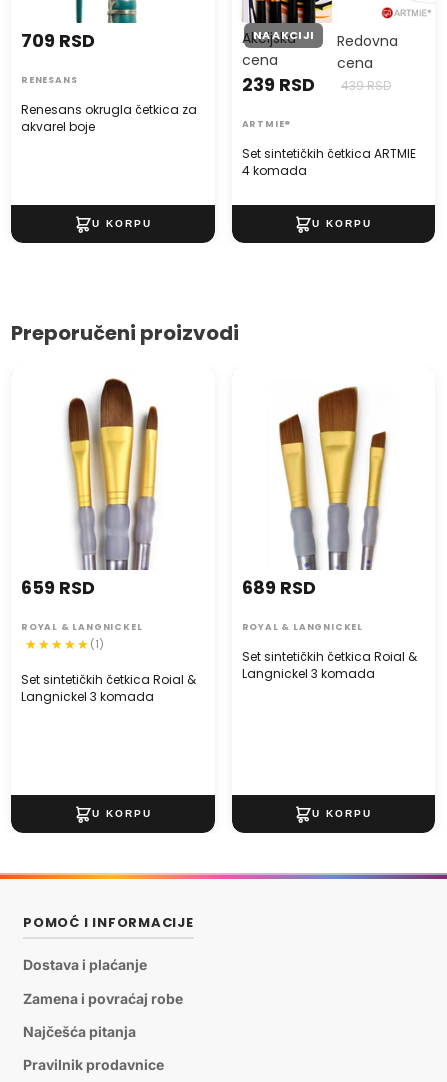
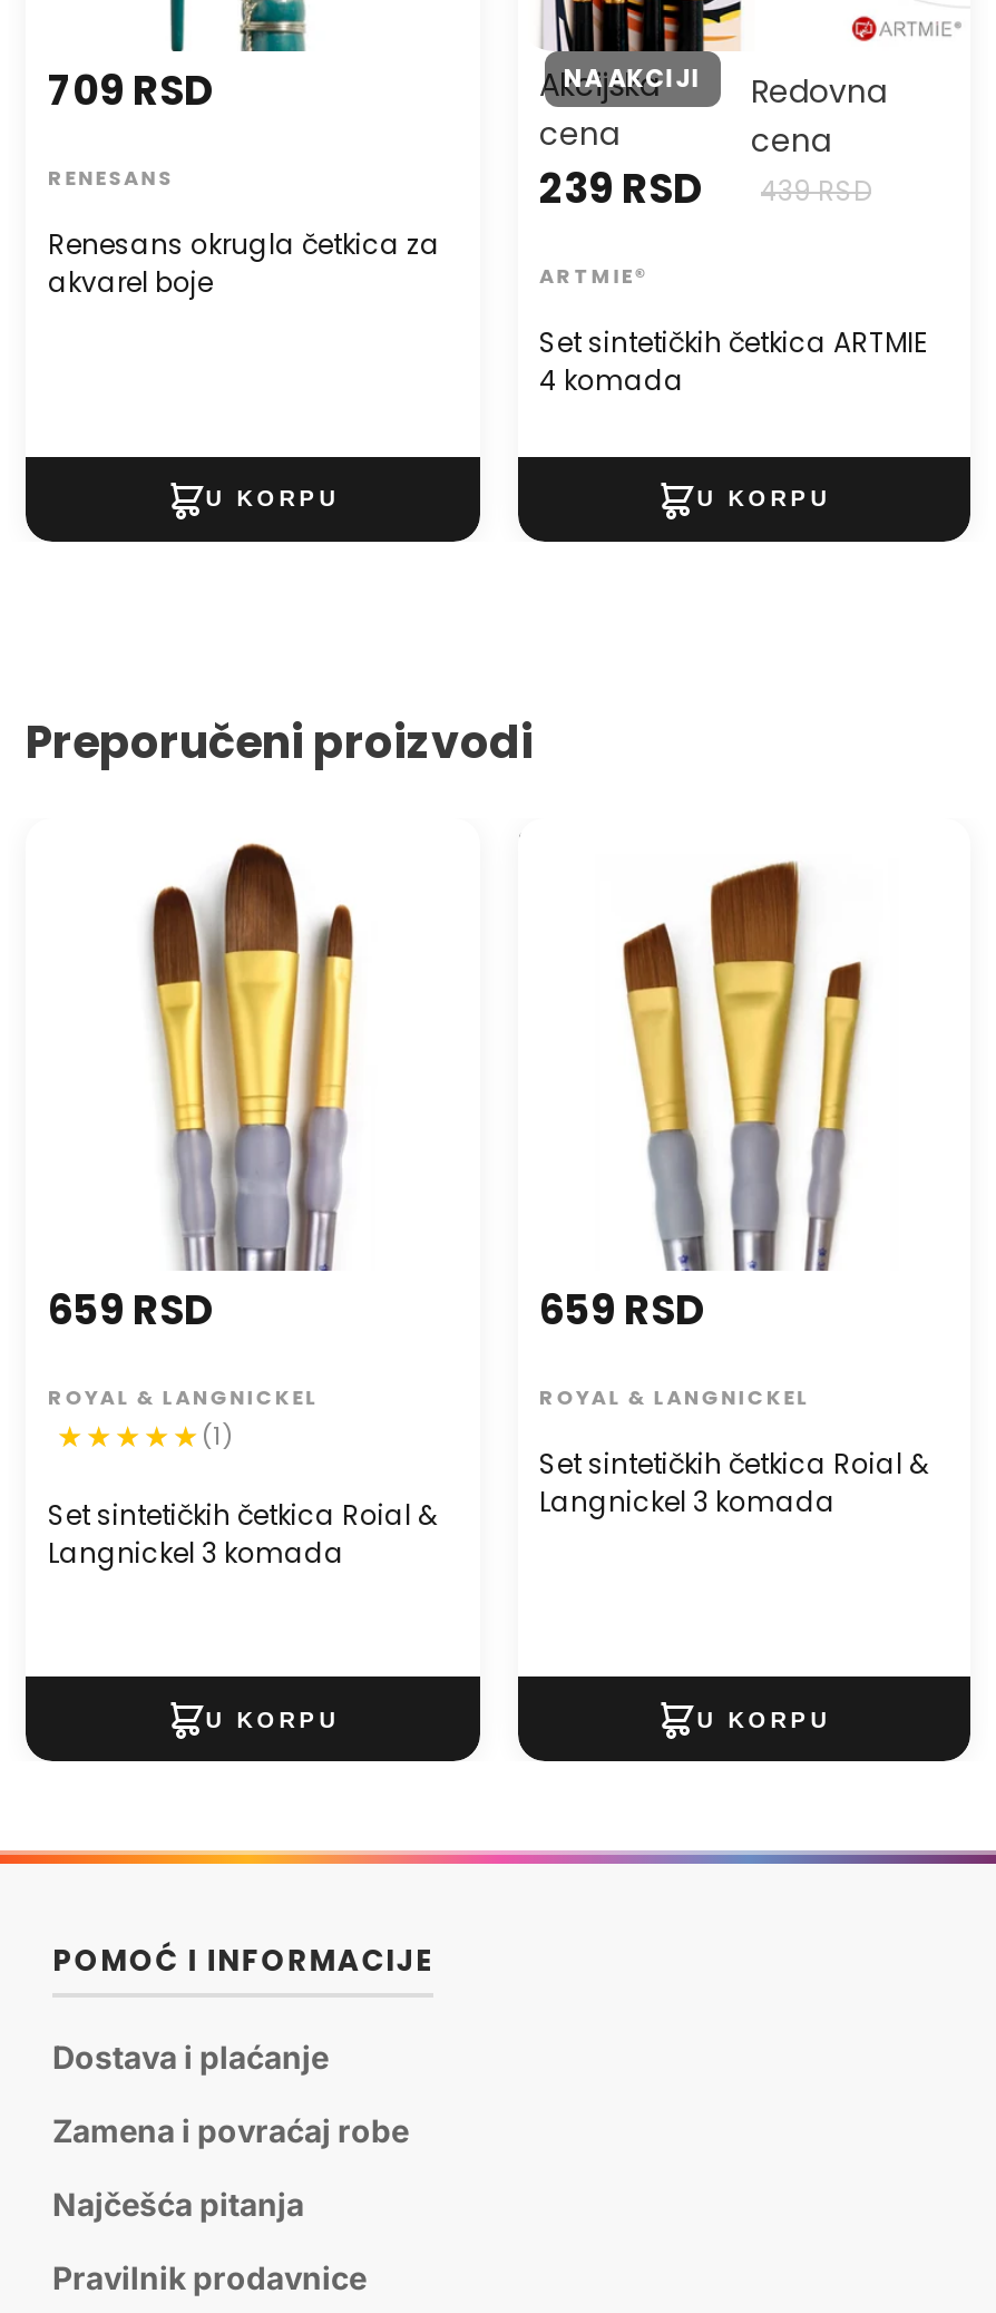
- 689 RSD
+ 659 RSD
